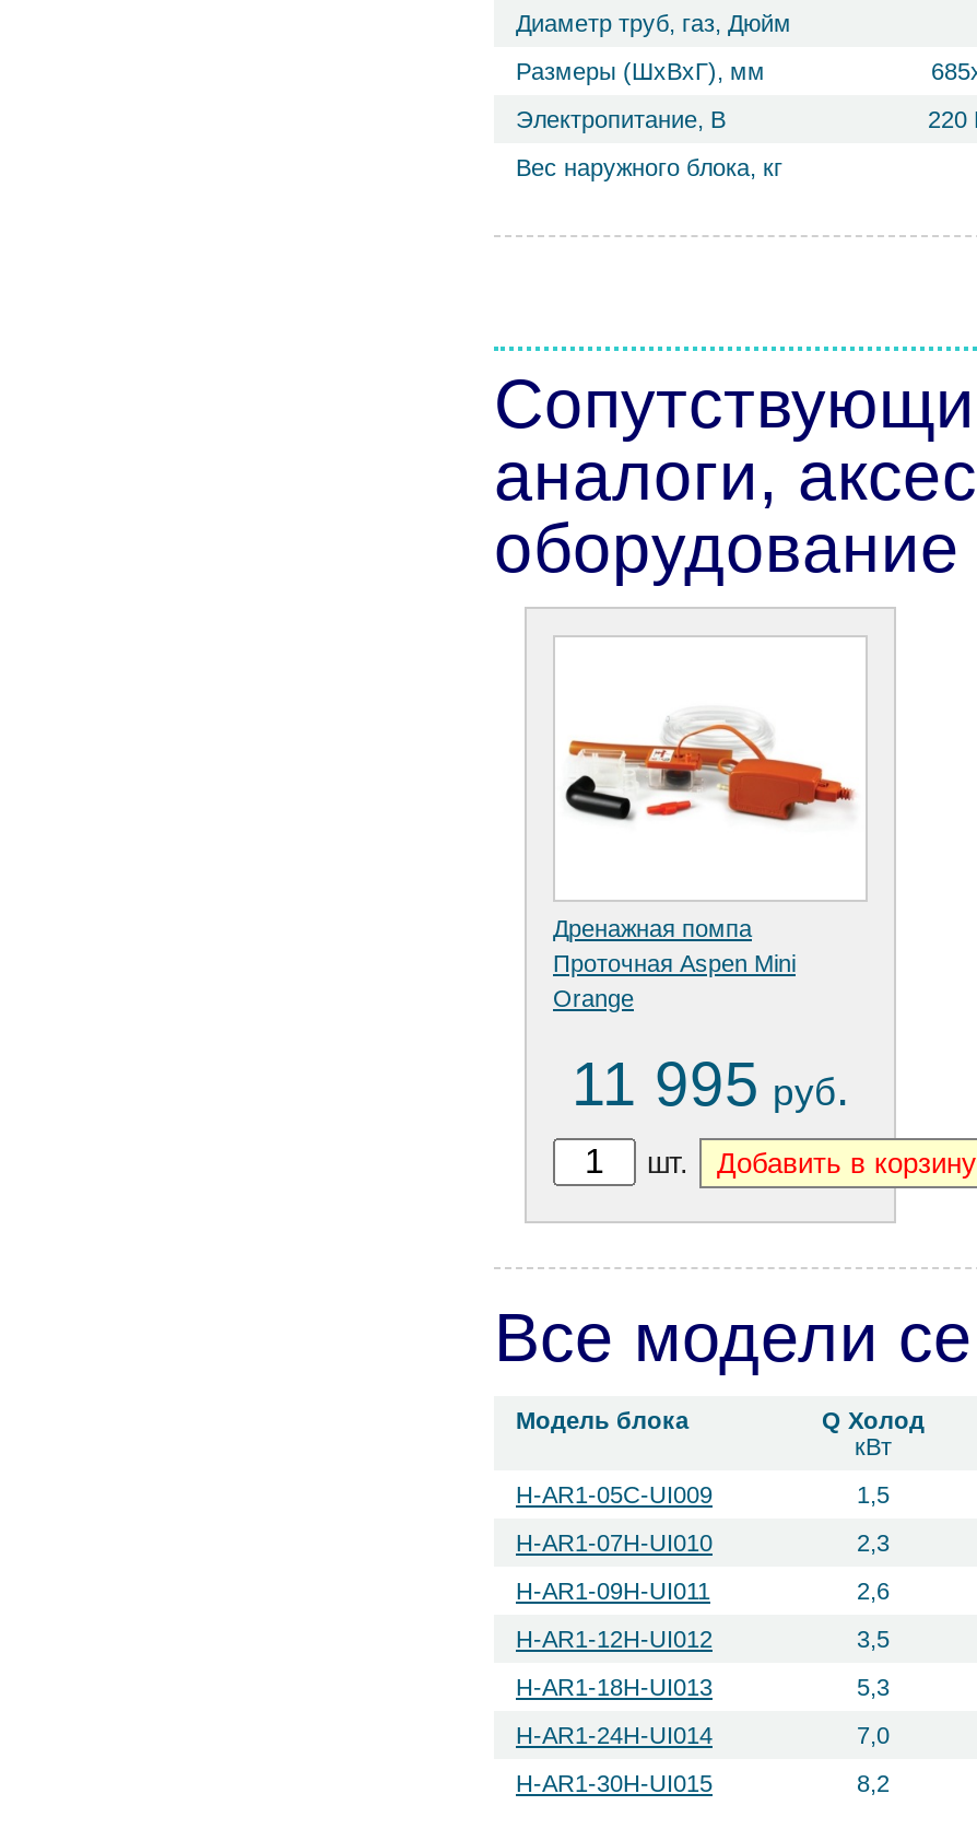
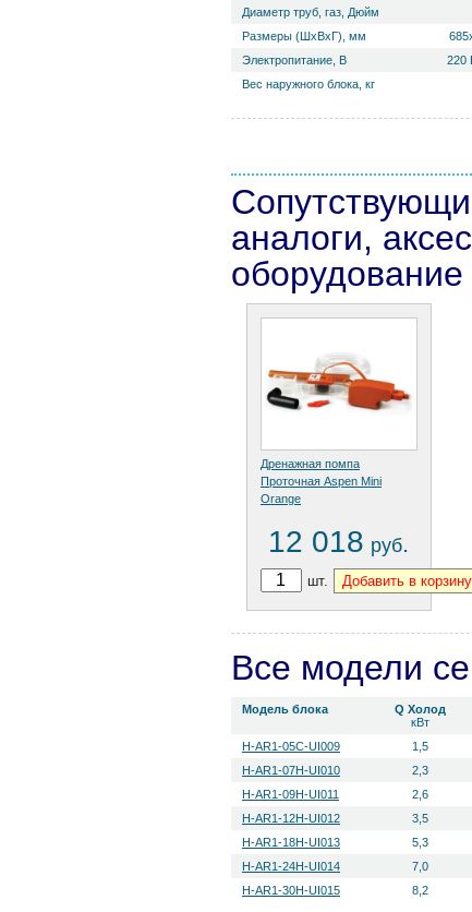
- 11 995 руб.
+ 12 018 руб.
